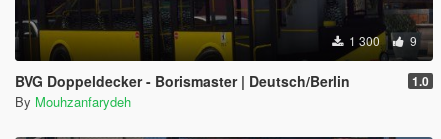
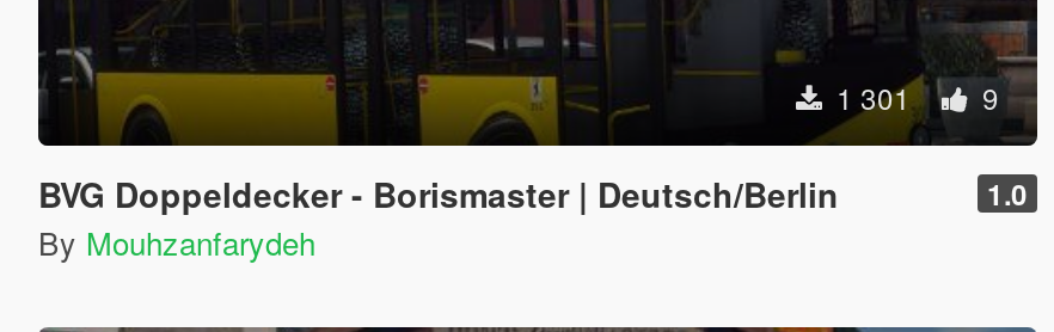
- 1 300 9
+ 1 301 9
